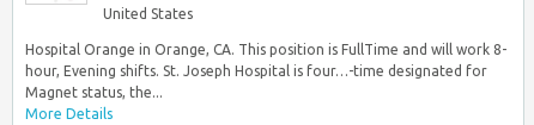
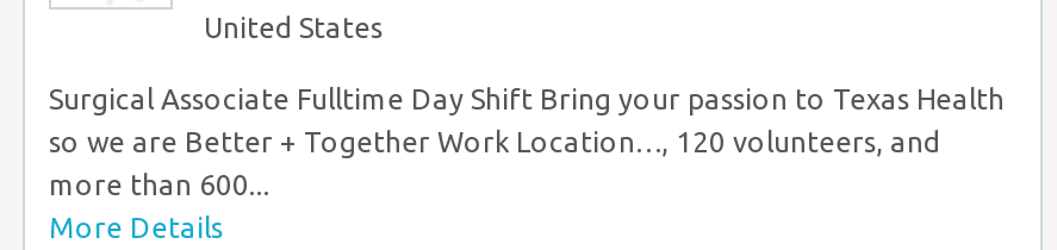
- Hospital Orange in Orange, CA. This position is FullTime and will work 8-
- hour, Evening shifts. St. Joseph Hospital is four…-time designated for
- Magnet status, the...
+ Surgical Associate Fulltime Day Shift Bring your passion to Texas Health
+ so we are Better + Together Work Location…, 120 volunteers, and
+ more than 600...
